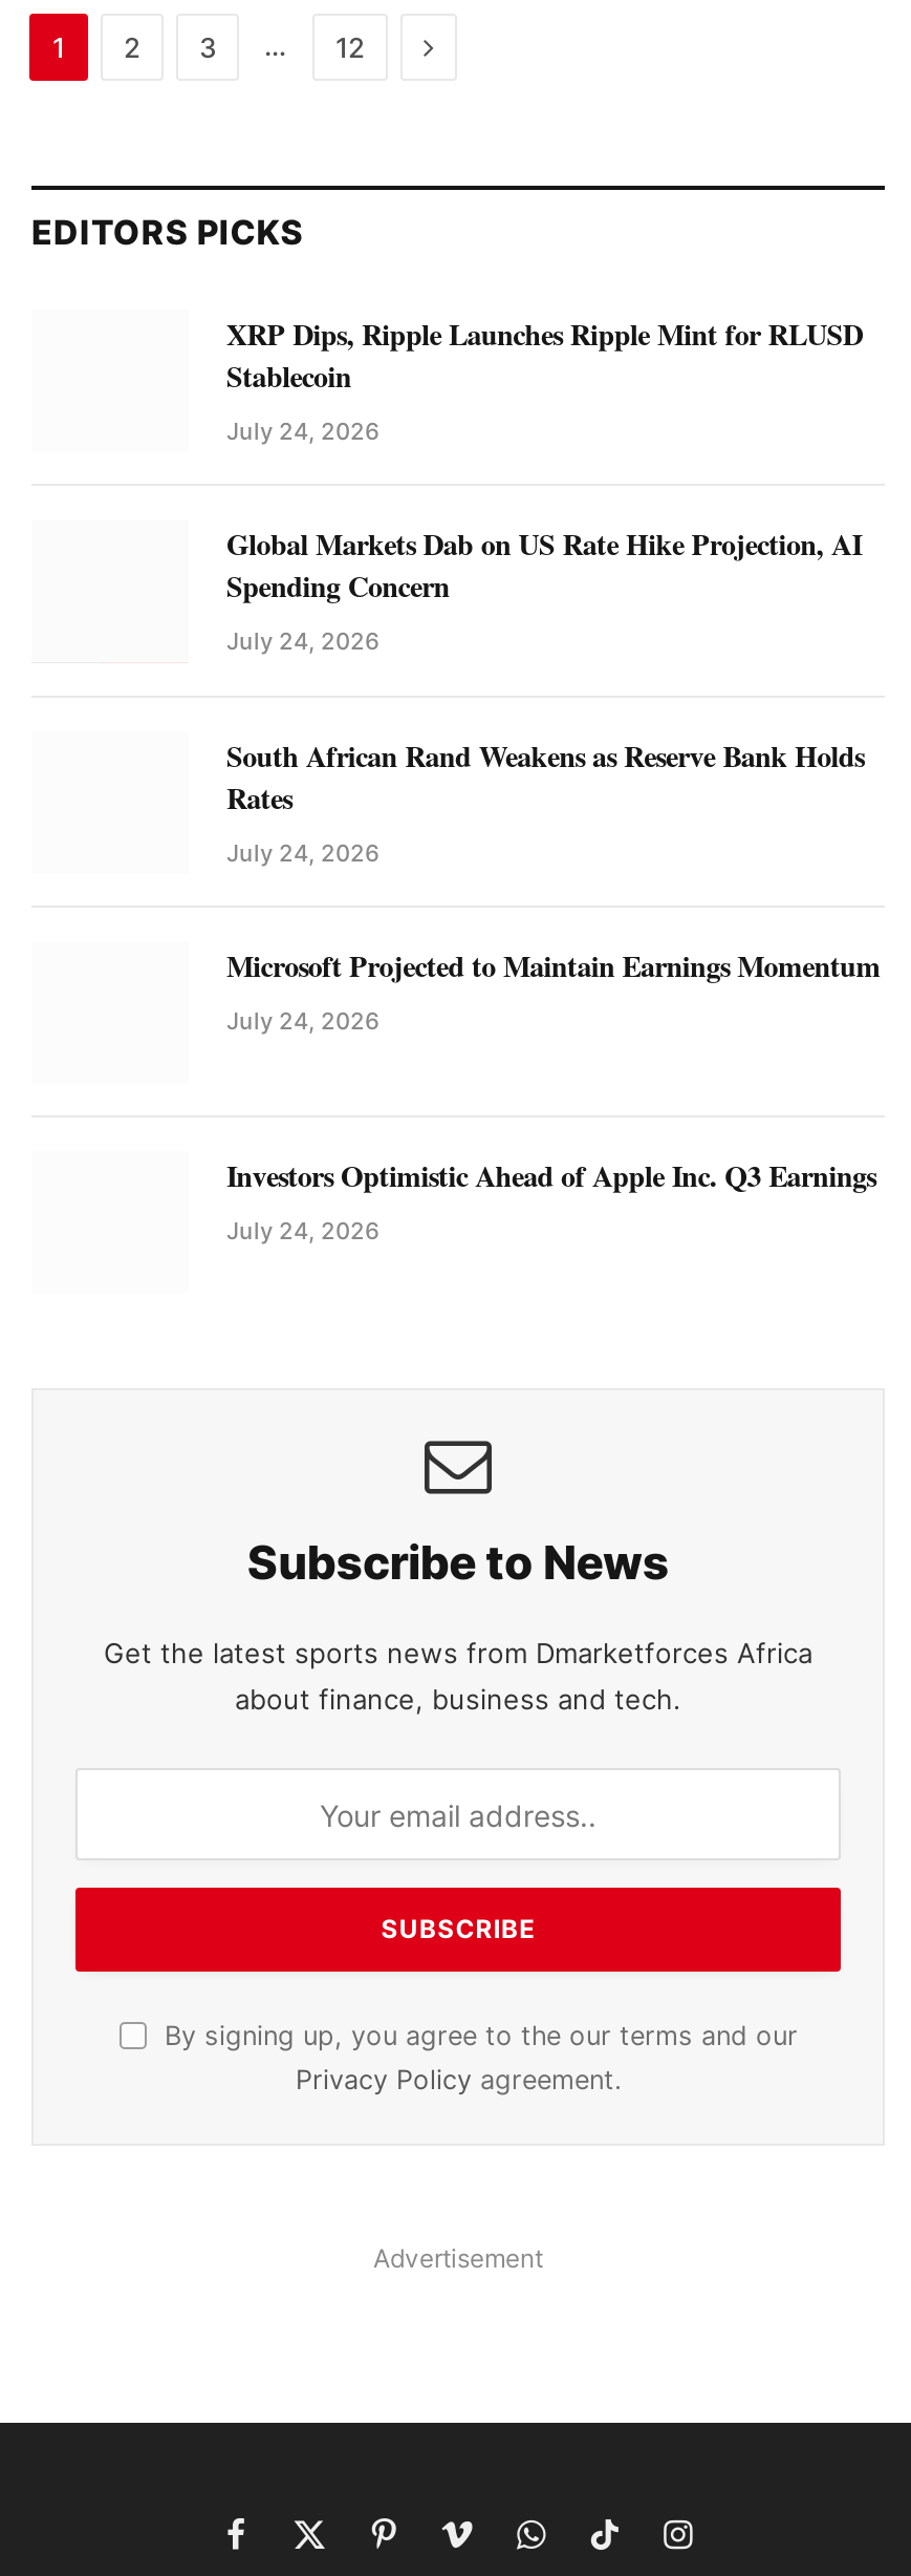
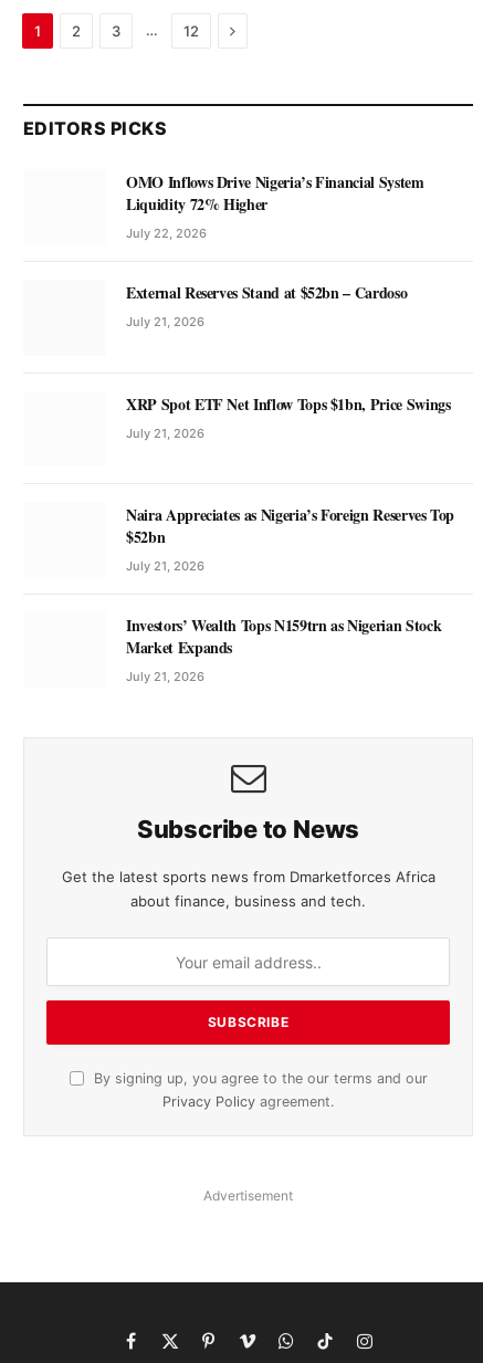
- XRP Dips, Ripple Launches Ripple Mint for RLUSD
- Stablecoin
- July 24, 2026
+ OMO Inflows Drive Nigeria’s Financial System
+ Liquidity 72% Higher
+ July 22, 2026

- Global Markets Dab on US Rate Hike Projection, AI
- Spending Concern
- July 24, 2026
+ External Reserves Stand at $52bn – Cardoso
+ July 21, 2026

- South African Rand Weakens as Reserve Bank Holds
- Rates
- July 24, 2026
+ XRP Spot ETF Net Inflow Tops $1bn, Price Swings
+ July 21, 2026

- Microsoft Projected to Maintain Earnings Momentum
- July 24, 2026
+ Naira Appreciates as Nigeria’s Foreign Reserves Top
+ $52bn
+ July 21, 2026

- Investors Optimistic Ahead of Apple Inc. Q3 Earnings
- July 24, 2026
+ Investors’ Wealth Tops N159trn as Nigerian Stock
+ Market Expands
+ July 21, 2026
